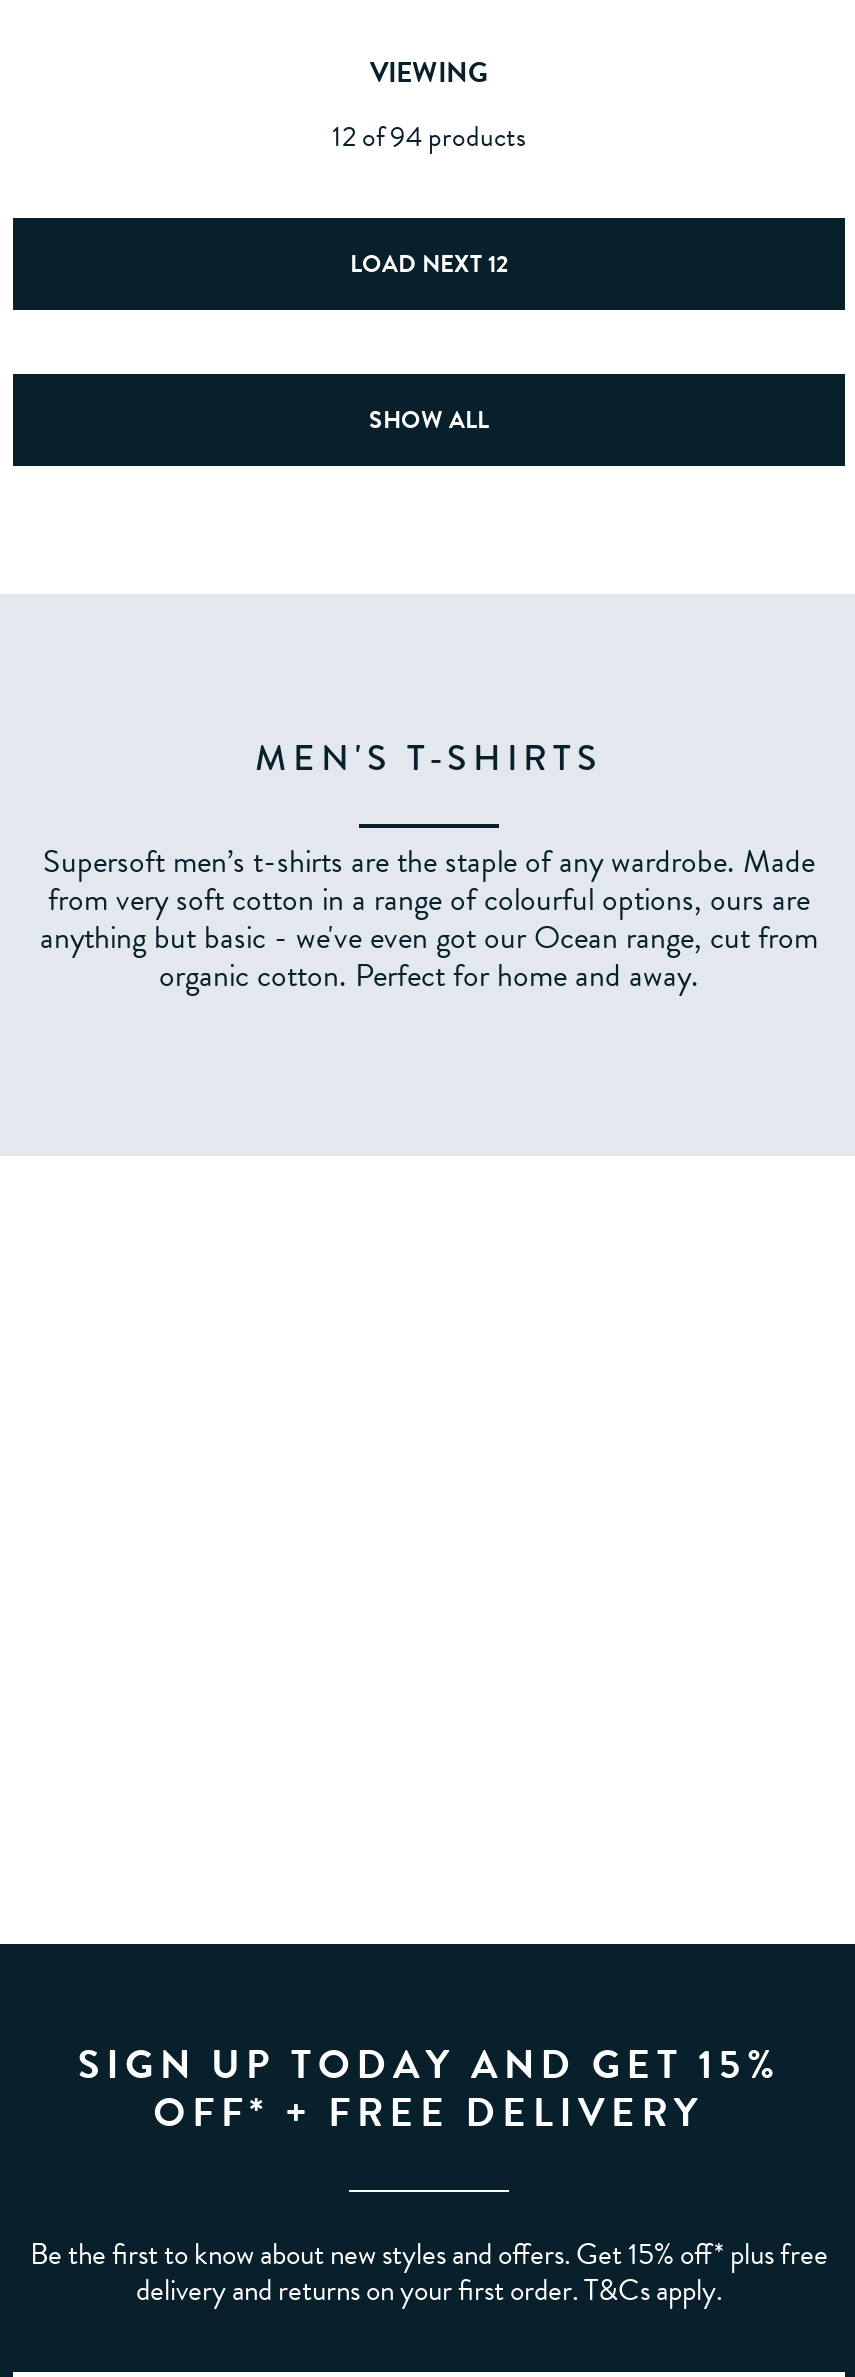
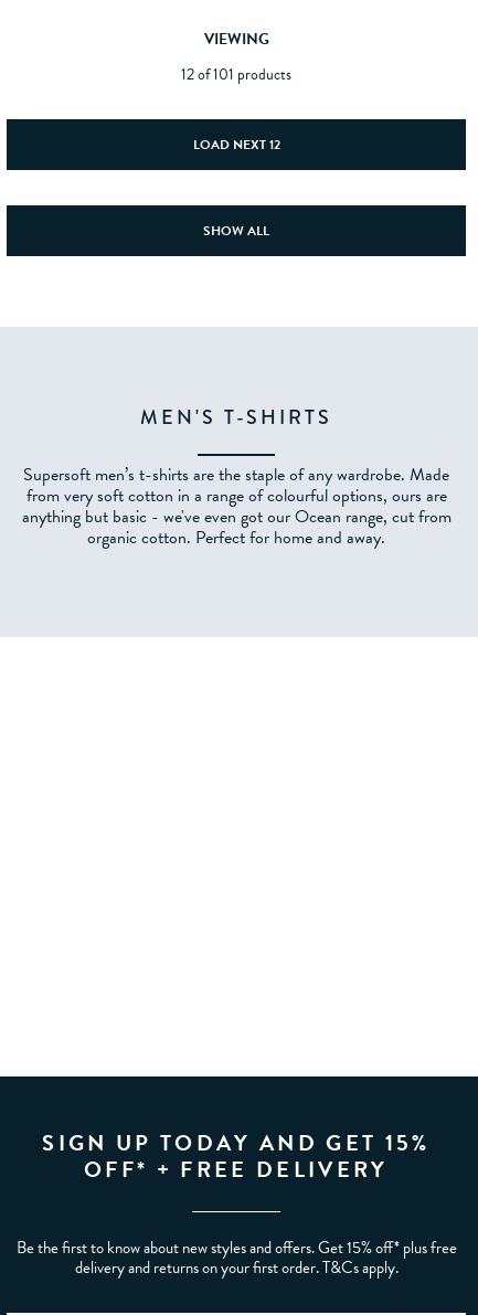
- 12 of 94 products
+ 12 of 101 products
